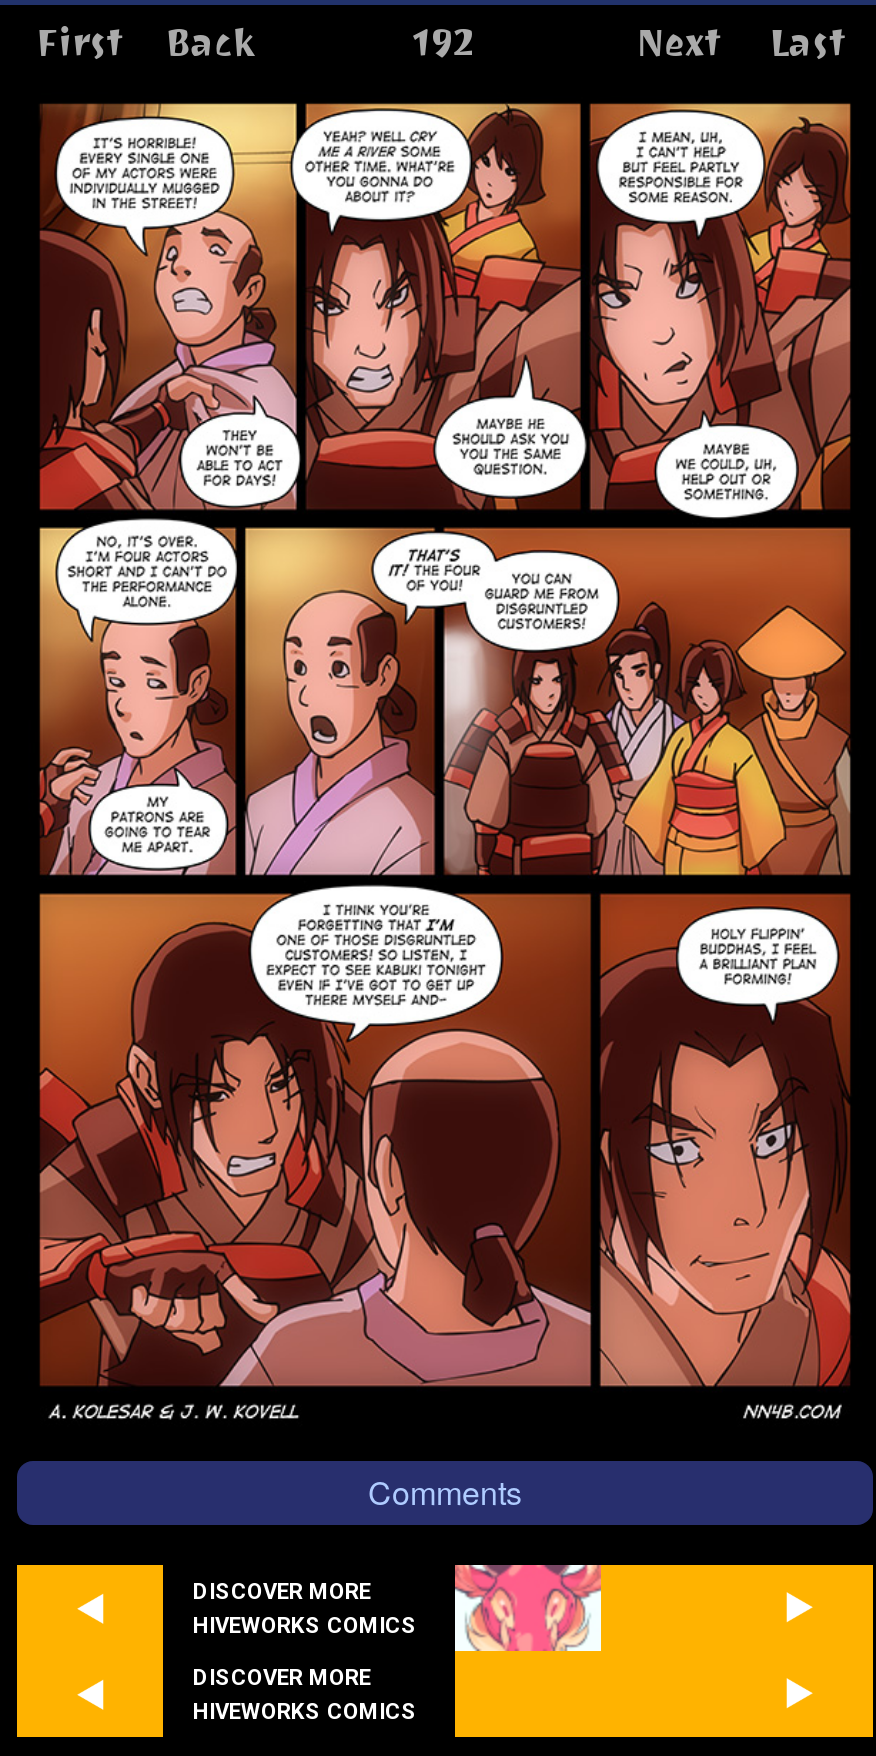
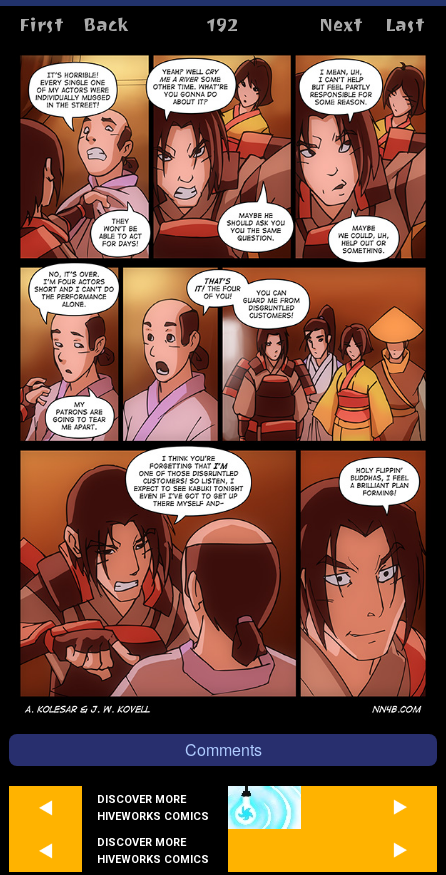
- [image]
+ [image]
